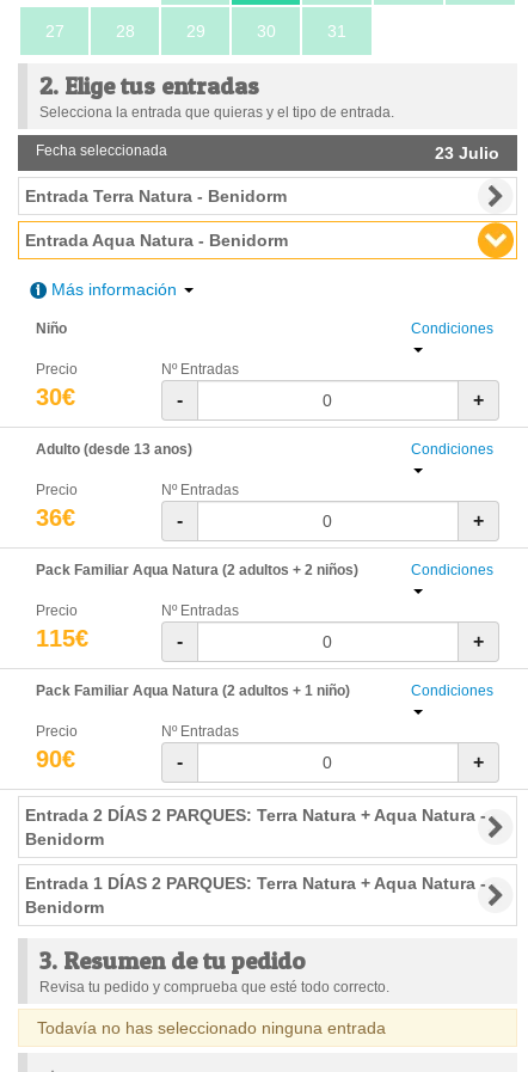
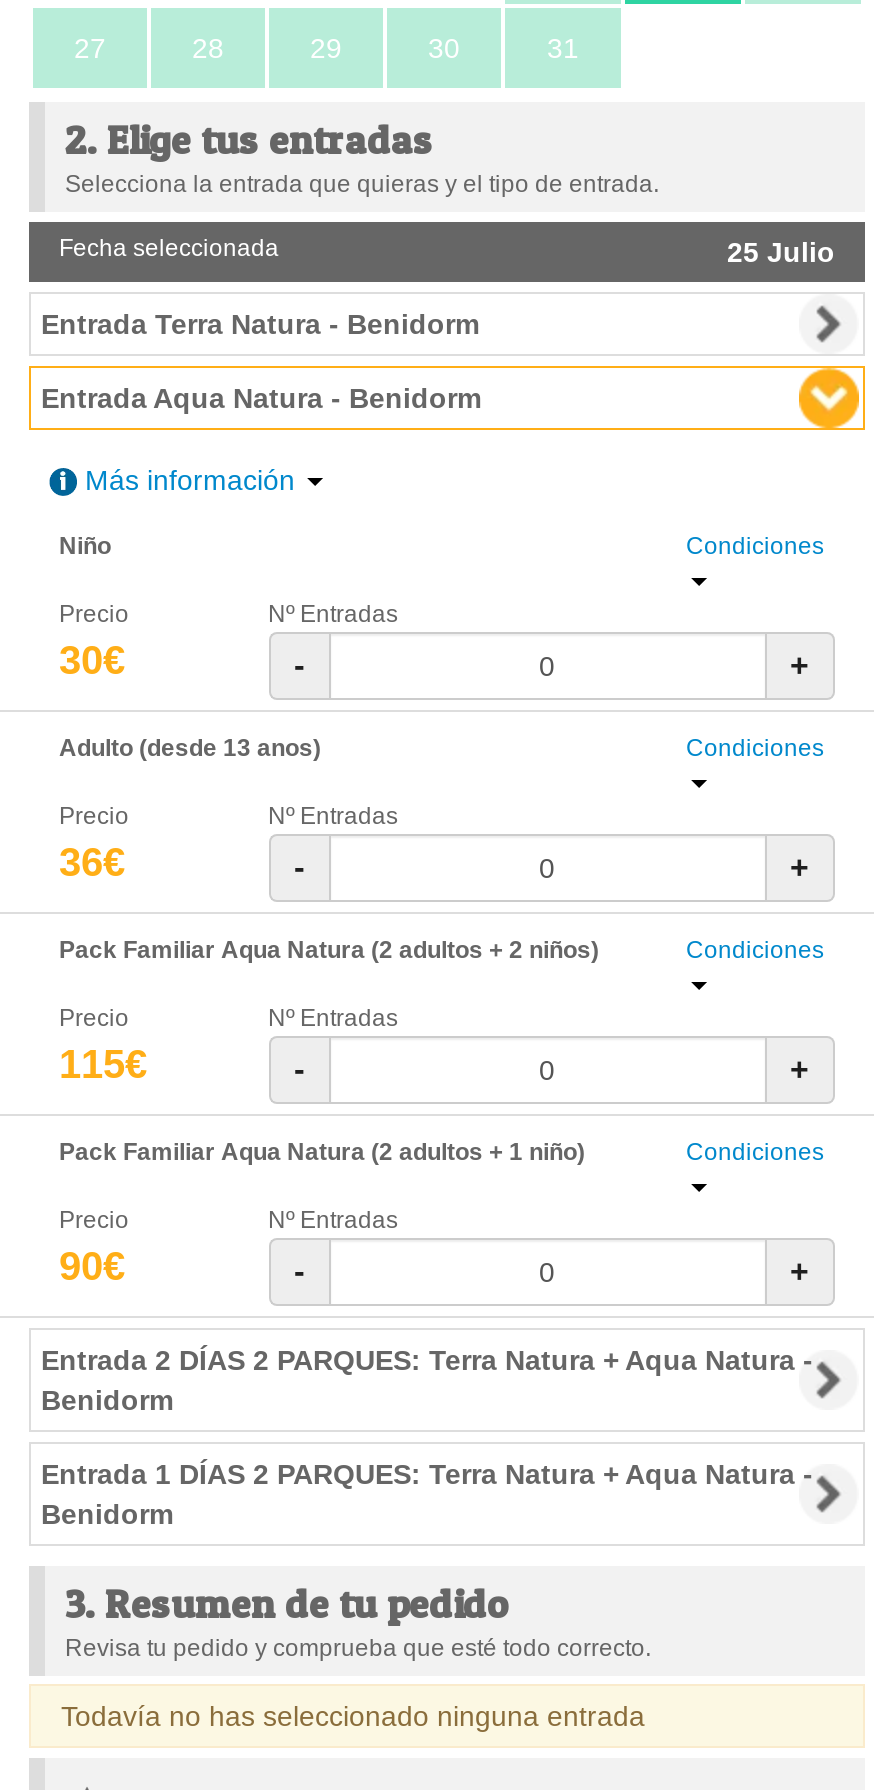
- 23 Julio
+ 25 Julio
